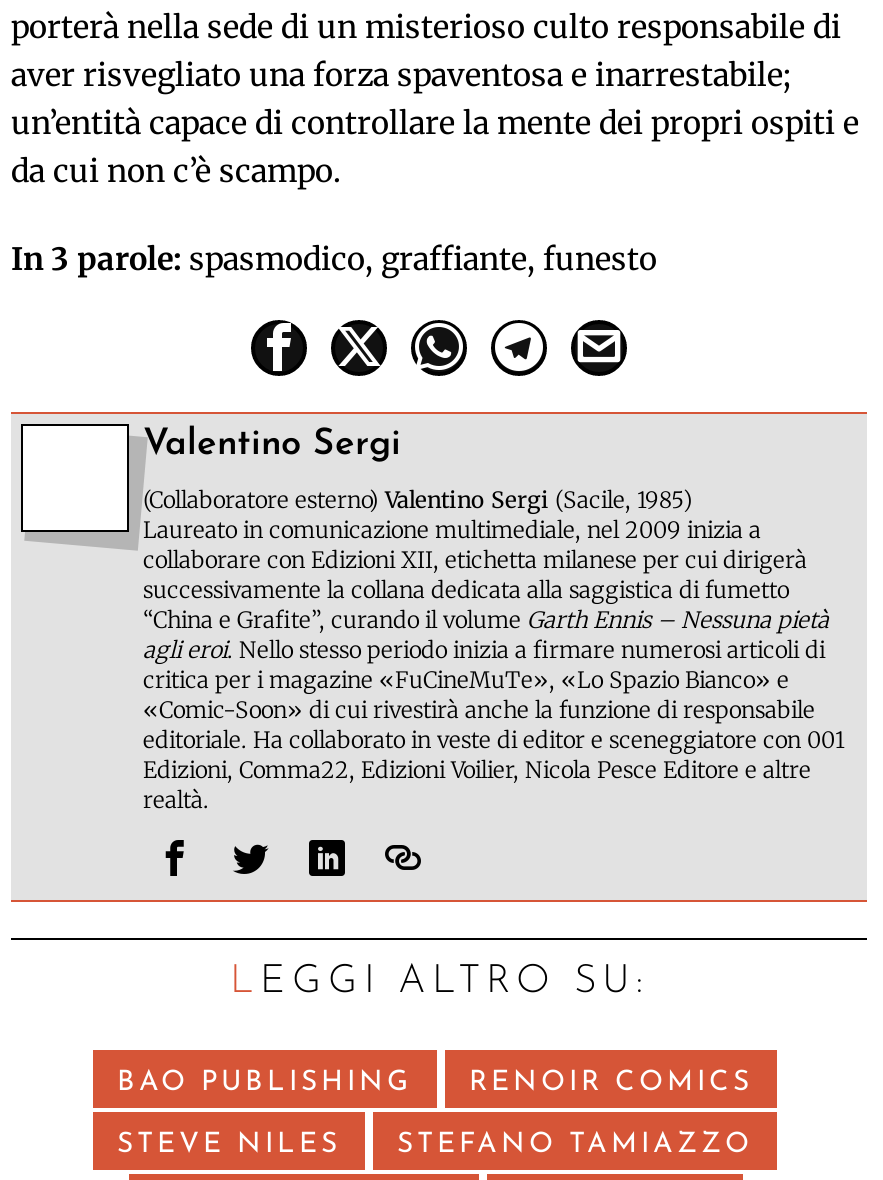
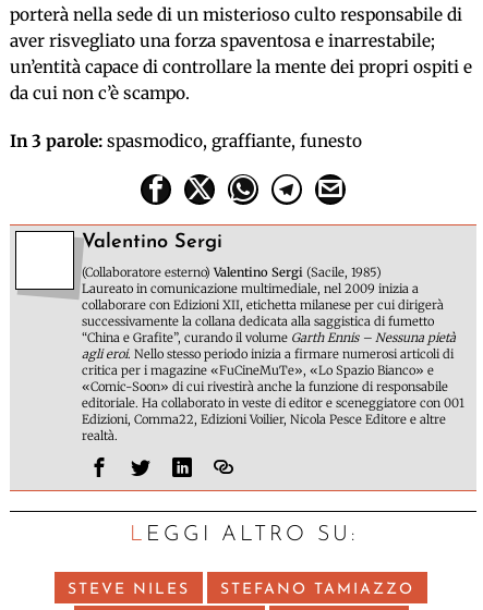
- BAO PUBLISHING
- RENOIR COMICS
